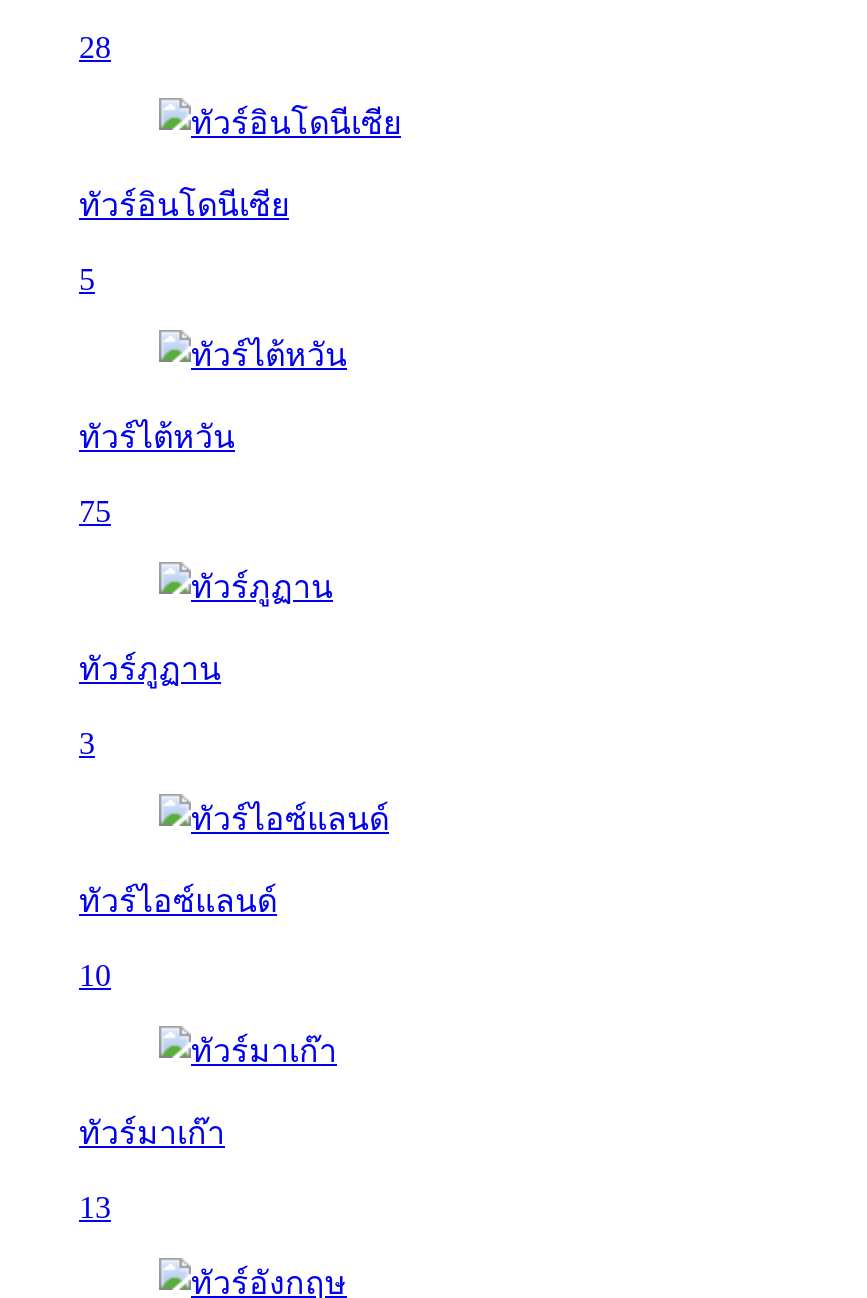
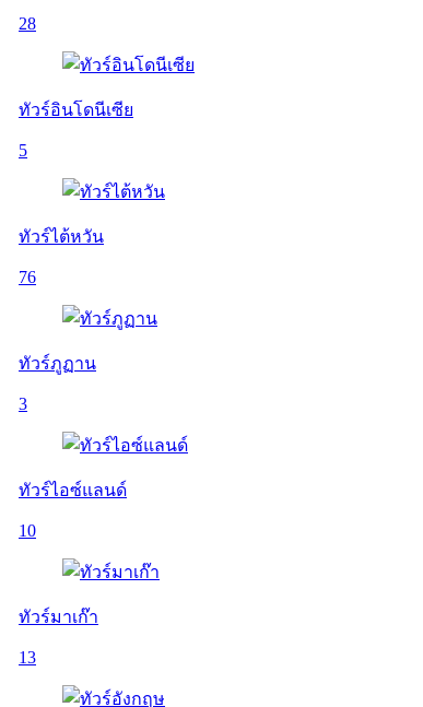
- 75
+ 76
